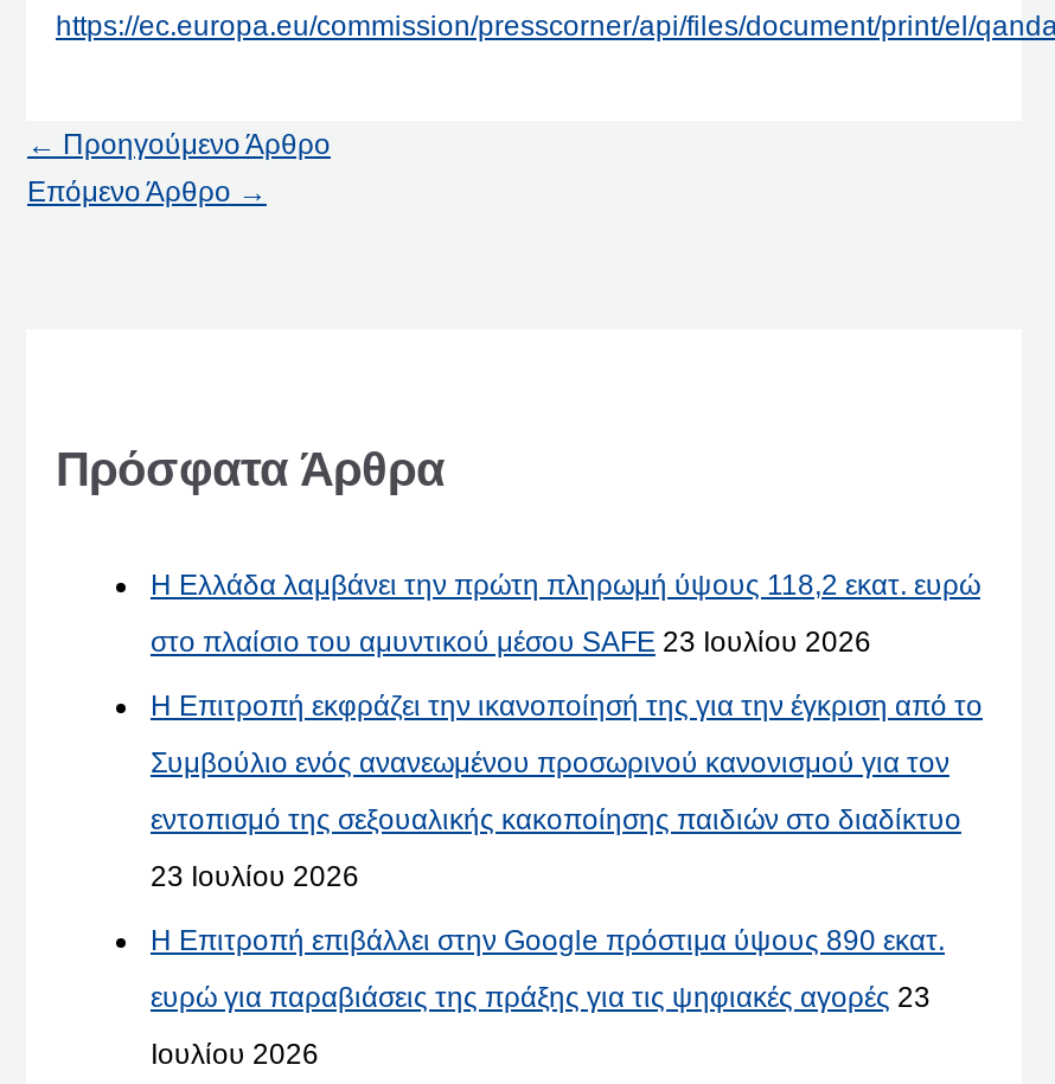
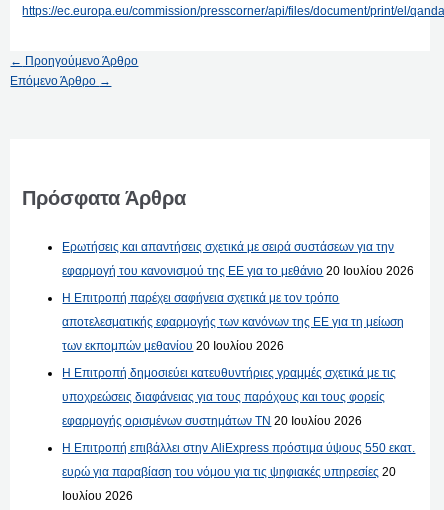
- Η Ελλάδα λαμβάνει την πρώτη πληρωμή ύψους 118,2 εκατ. ευρώ
- στο πλαίσιο του αμυντικού μέσου SAFE 23 Ιουλίου 2026
- Η Επιτροπή εκφράζει την ικανοποίησή της για την έγκριση από το
- Συμβούλιο ενός ανανεωμένου προσωρινού κανονισμού για τον
- εντοπισμό της σεξουαλικής κακοποίησης παιδιών στο διαδίκτυο
- 23 Ιουλίου 2026
- Η Επιτροπή επιβάλλει στην Google πρόστιμα ύψους 890 εκατ.
- ευρώ για παραβιάσεις της πράξης για τις ψηφιακές αγορές 23
+ Ερωτήσεις και απαντήσεις σχετικά με σειρά συστάσεων για την
+ εφαρμογή του κανονισμού της ΕΕ για το μεθάνιο 20 Ιουλίου 2026
+ Η Επιτροπή παρέχει σαφήνεια σχετικά με τον τρόπο
+ αποτελεσματικής εφαρμογής των κανόνων της ΕΕ για τη μείωση
+ των εκπομπών μεθανίου 20 Ιουλίου 2026
+ Η Επιτροπή δημοσιεύει κατευθυντήριες γραμμές σχετικά με τις
+ υποχρεώσεις διαφάνειας για τους παρόχους και τους φορείς
+ εφαρμογής ορισμένων συστημάτων ΤΝ 20 Ιουλίου 2026
+ Η Επιτροπή επιβάλλει στην AliExpress πρόστιμα ύψους 550 εκατ.
+ ευρώ για παραβίαση του νόμου για τις ψηφιακές υπηρεσίες 20
